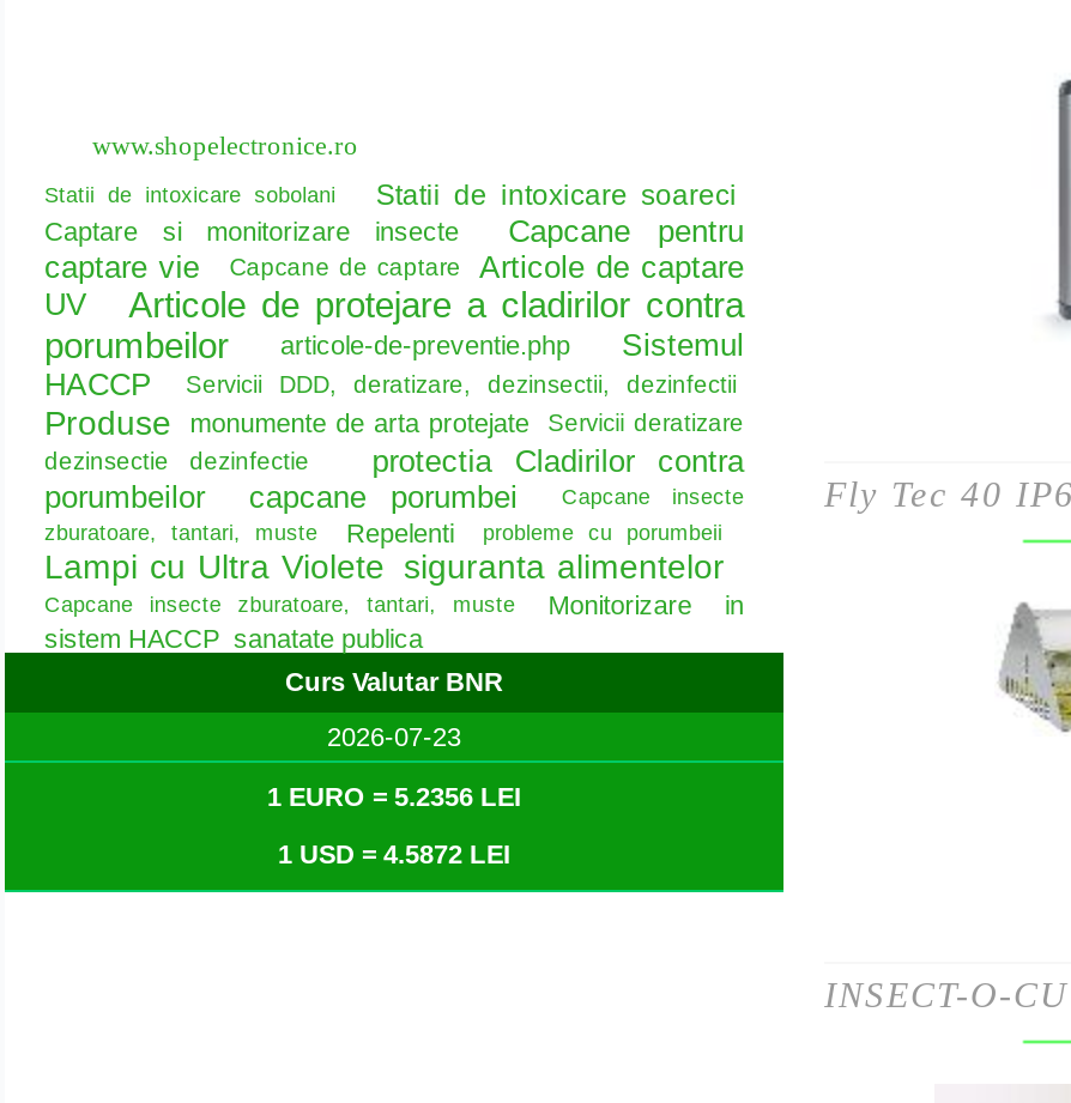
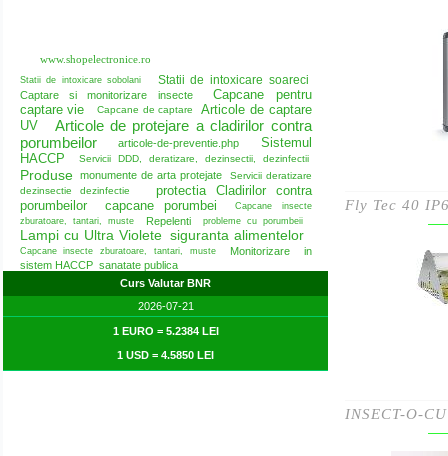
- 2026-07-23
+ 2026-07-21

- 1 EURO = 5.2356 LEI
+ 1 EURO = 5.2384 LEI

- 1 USD = 4.5872 LEI
+ 1 USD = 4.5850 LEI
